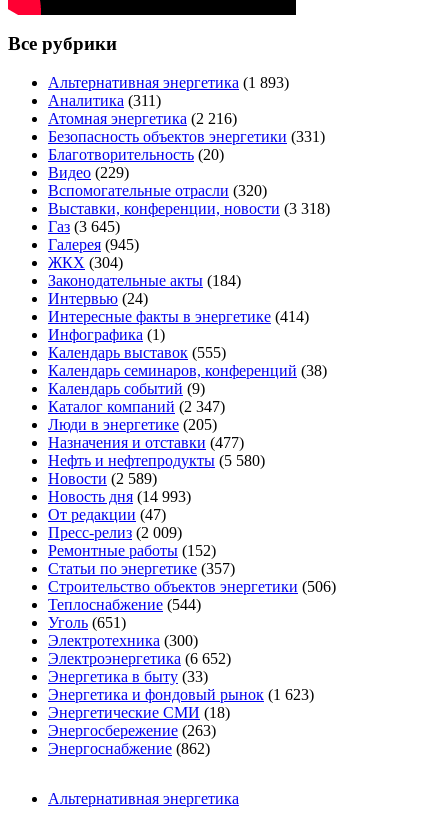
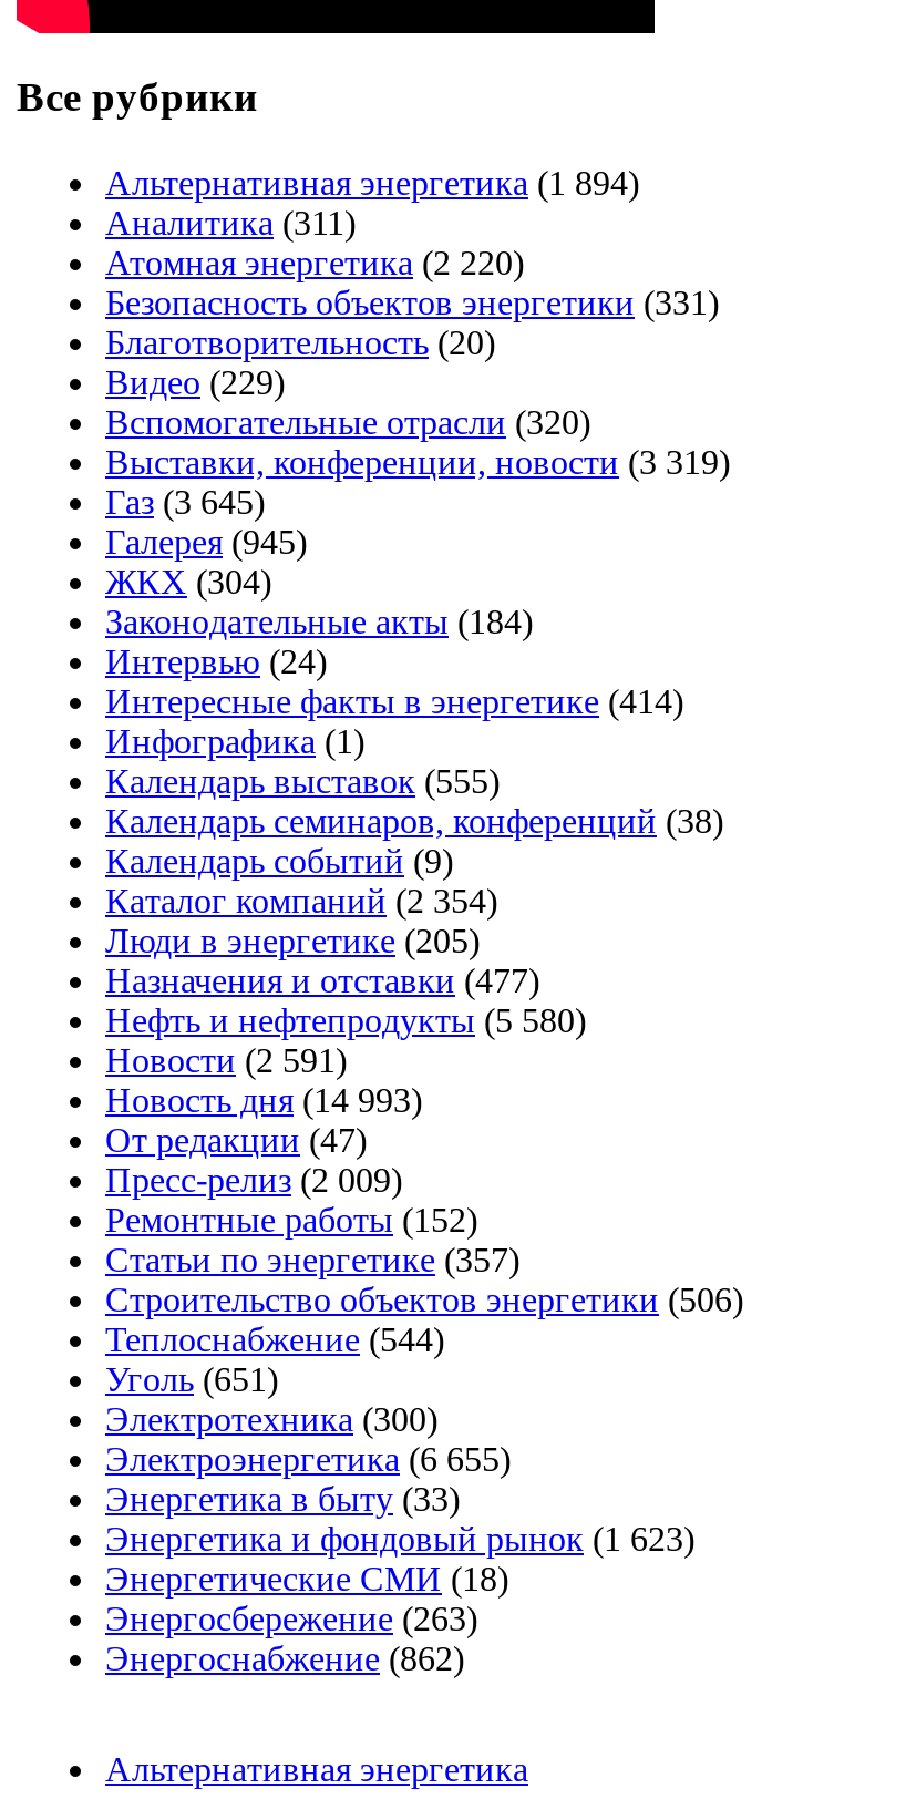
- Альтернативная энергетика (1 893)
+ Альтернативная энергетика (1 894)

- Атомная энергетика (2 216)
+ Атомная энергетика (2 220)

- Выставки, конференции, новости (3 318)
+ Выставки, конференции, новости (3 319)

- Каталог компаний (2 347)
+ Каталог компаний (2 354)

- Новости (2 589)
+ Новости (2 591)

- Электроэнергетика (6 652)
+ Электроэнергетика (6 655)
